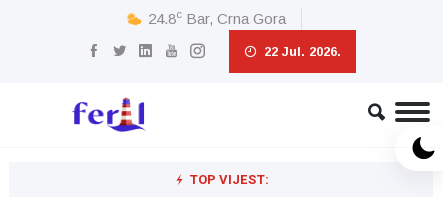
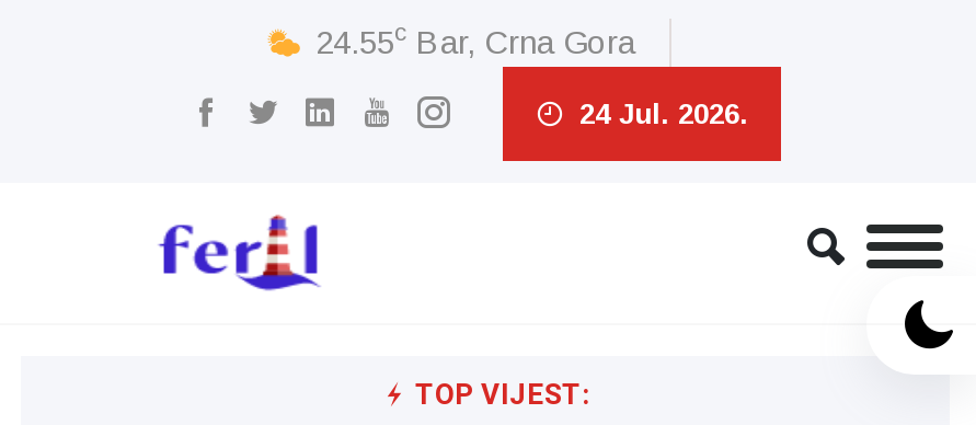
- 24.8c Bar, Crna Gora
+ 24.55c Bar, Crna Gora

- 22 Jul. 2026.
+ 24 Jul. 2026.
